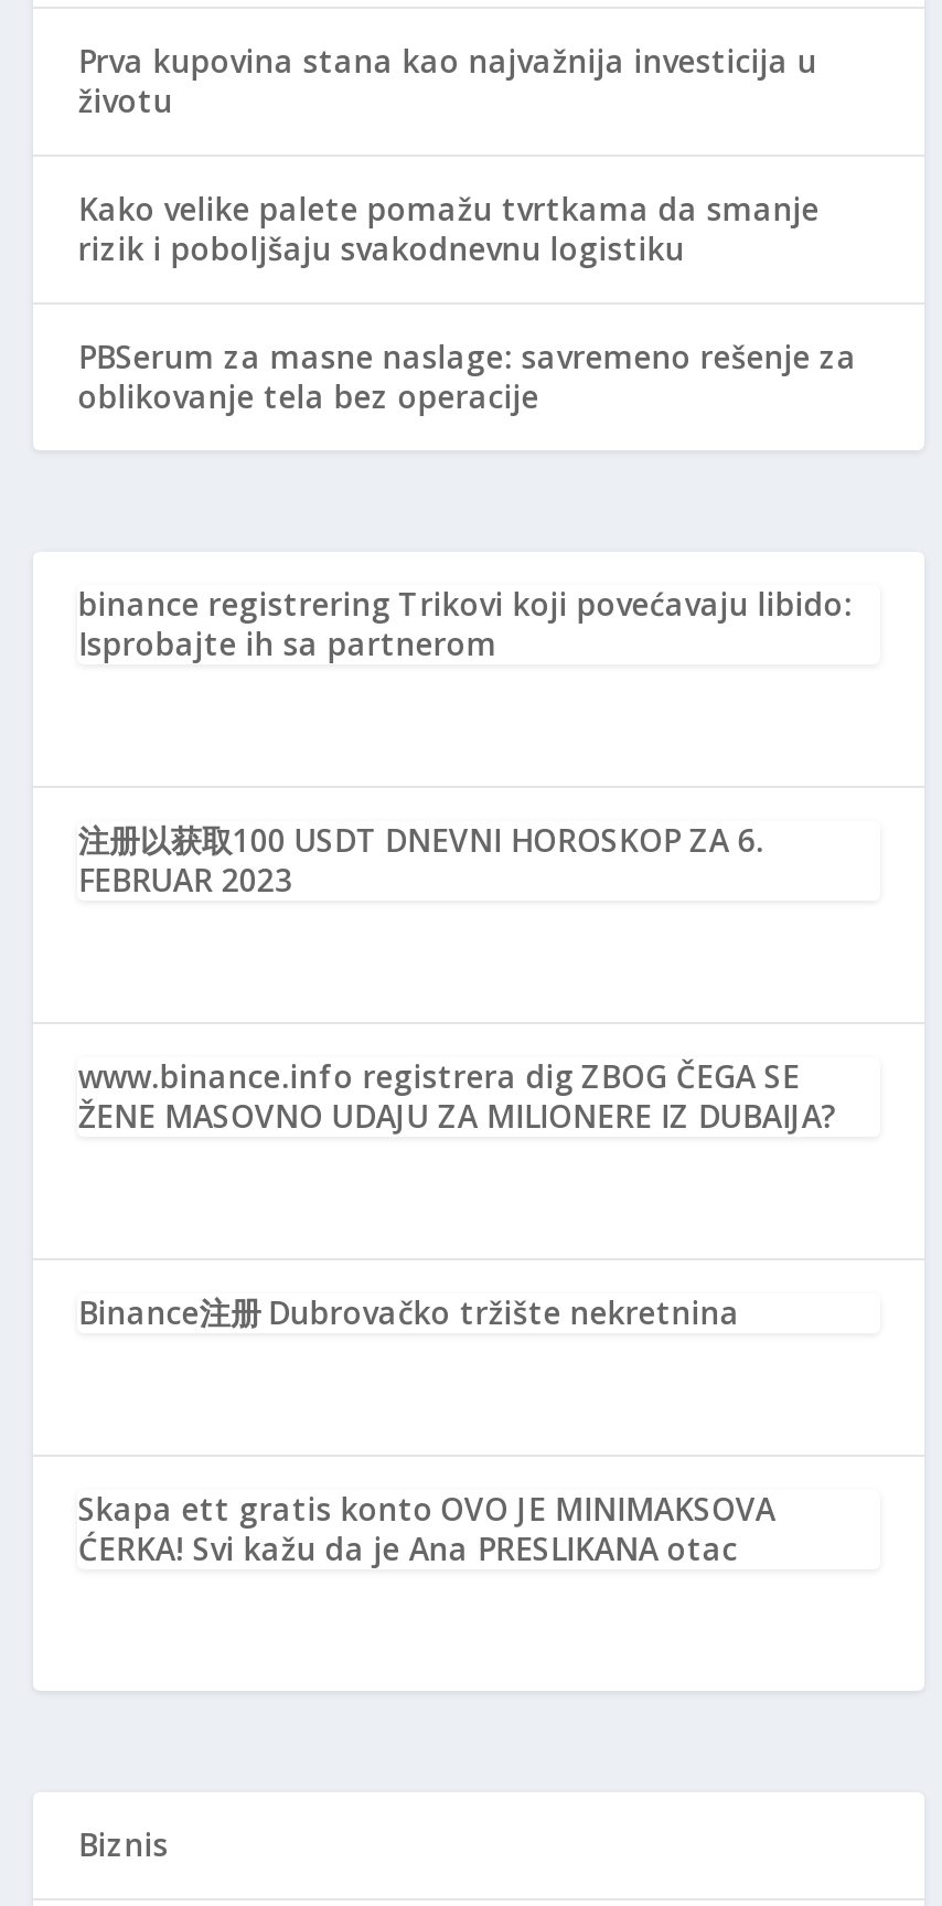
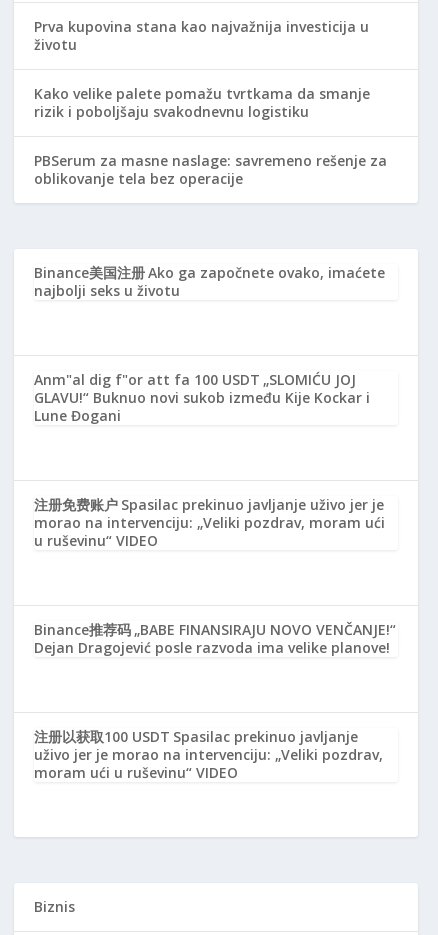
- binance registrering Trikovi koji povećavaju libido:
- Isprobajte ih sa partnerom
+ Binance美国注册 Ako ga započnete ovako, imaćete
+ najbolji seks u životu

- 注册以获取100 USDT DNEVNI HOROSKOP ZA 6.
- FEBRUAR 2023
+ Anm"al dig f"or att fa 100 USDT „SLOMIĆU JOJ
+ GLAVU!“ Buknuo novi sukob između Kije Kockar i
+ Lune Đogani

- www.binance.info registrera dig ZBOG ČEGA SE
- ŽENE MASOVNO UDAJU ZA MILIONERE IZ DUBAIJA?
+ 注册免费账户 Spasilac prekinuo javljanje uživo jer je
+ morao na intervenciju: „Veliki pozdrav, moram ući
+ u ruševinu“ VIDEO

- Binance注册 Dubrovačko tržište nekretnina
+ Binance推荐码 „BABE FINANSIRAJU NOVO VENČANJE!“
+ Dejan Dragojević posle razvoda ima velike planove!

- Skapa ett gratis konto OVO JE MINIMAKSOVA
- ĆERKA! Svi kažu da je Ana PRESLIKANA otac
+ 注册以获取100 USDT Spasilac prekinuo javljanje
+ uživo jer je morao na intervenciju: „Veliki pozdrav,
+ moram ući u ruševinu“ VIDEO
